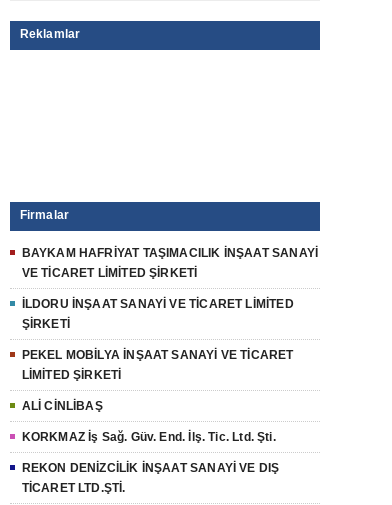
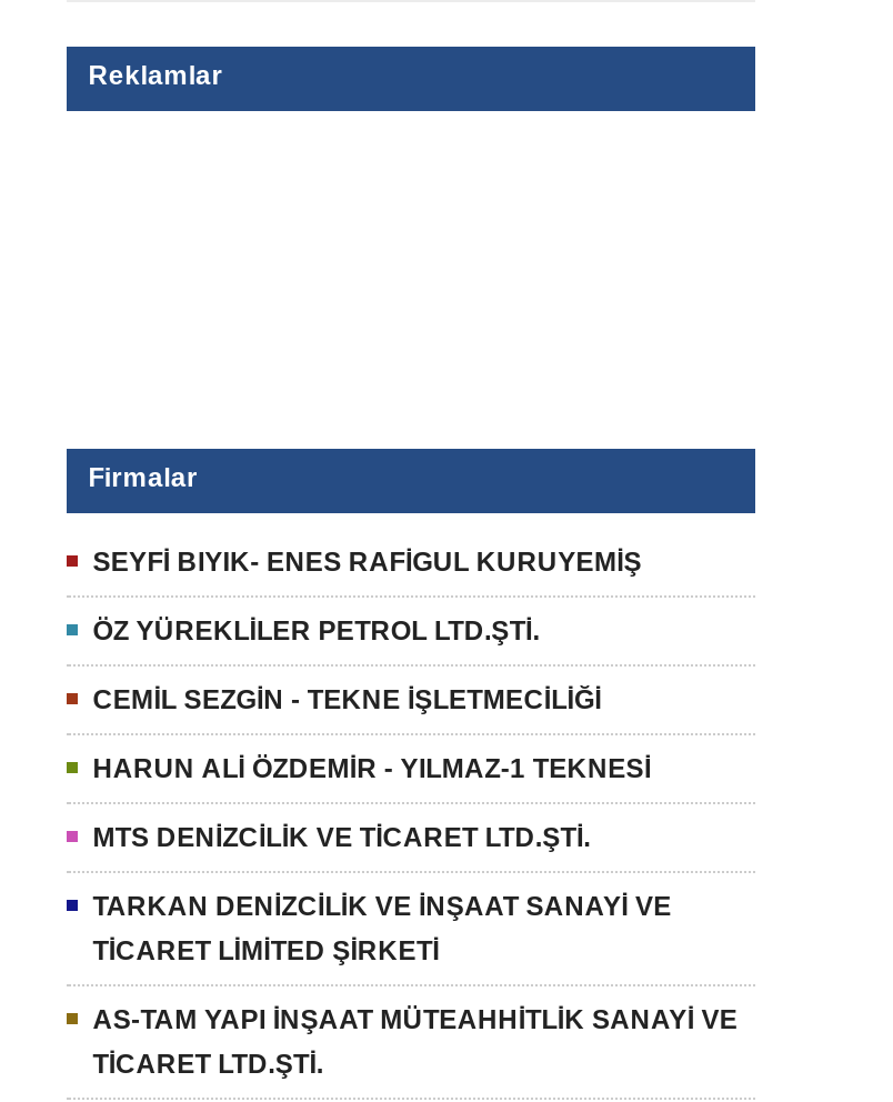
- BAYKAM HAFRİYAT TAŞIMACILIK İNŞAAT SANAYİ
- VE TİCARET LİMİTED ŞİRKETİ
- İLDORU İNŞAAT SANAYİ VE TİCARET LİMİTED
- ŞİRKETİ
- PEKEL MOBİLYA İNŞAAT SANAYİ VE TİCARET
- LİMİTED ŞİRKETİ
- ALİ CİNLİBAŞ
- KORKMAZ İş Sağ. Güv. End. İlş. Tic. Ltd. Şti.
- REKON DENİZCİLİK İNŞAAT SANAYİ VE DIŞ
+ SEYFİ BIYIK- ENES RAFİGUL KURUYEMİŞ
+ ÖZ YÜREKLİLER PETROL LTD.ŞTİ.
+ CEMİL SEZGİN - TEKNE İŞLETMECİLİĞİ
+ HARUN ALİ ÖZDEMİR - YILMAZ-1 TEKNESİ
+ MTS DENİZCİLİK VE TİCARET LTD.ŞTİ.
+ TARKAN DENİZCİLİK VE İNŞAAT SANAYİ VE
+ TİCARET LİMİTED ŞİRKETİ
+ AS-TAM YAPI İNŞAAT MÜTEAHHİTLİK SANAYİ VE
